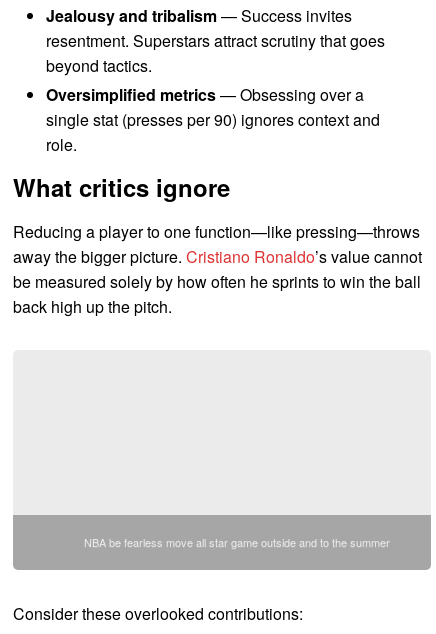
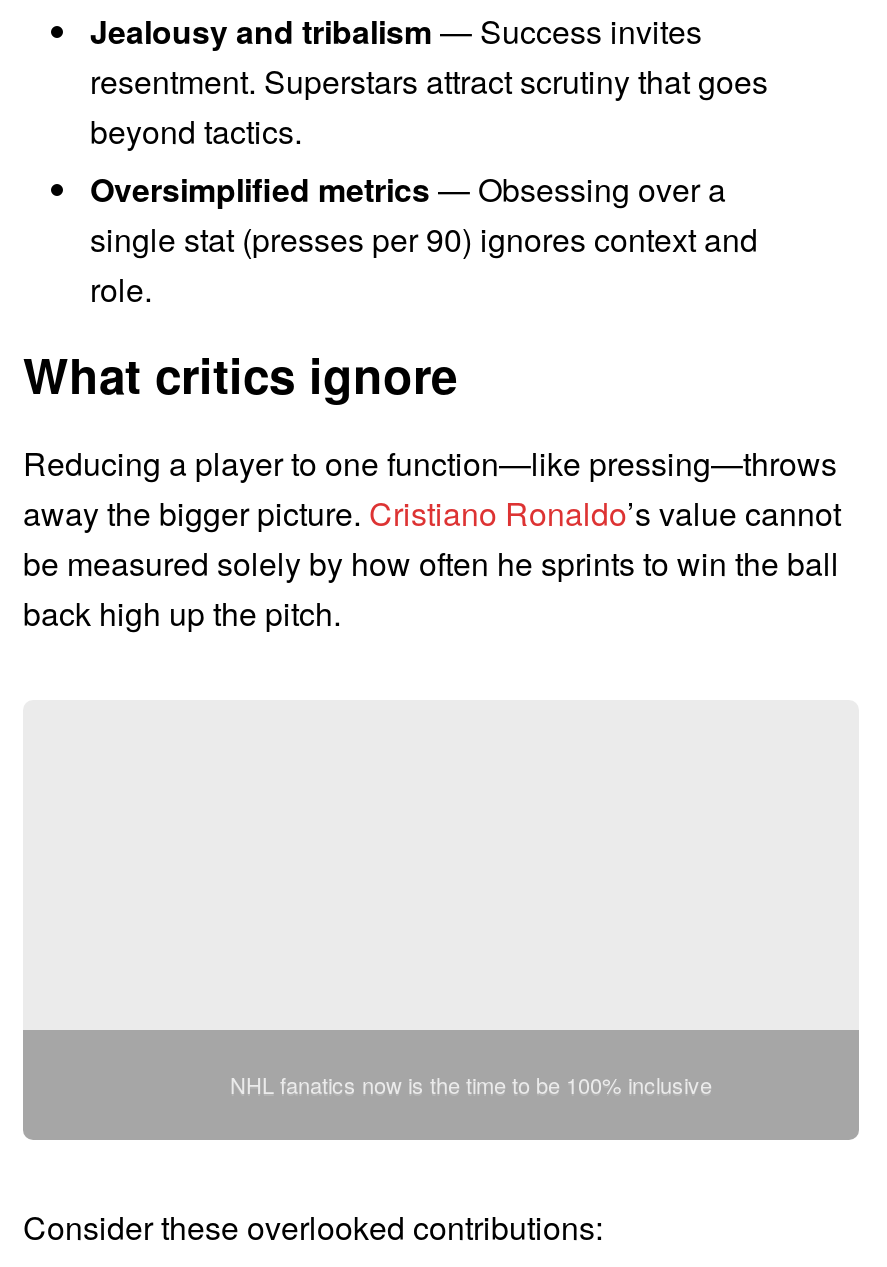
- NBA be fearless move all star game outside and to the summer
+ NHL fanatics now is the time to be 100% inclusive
